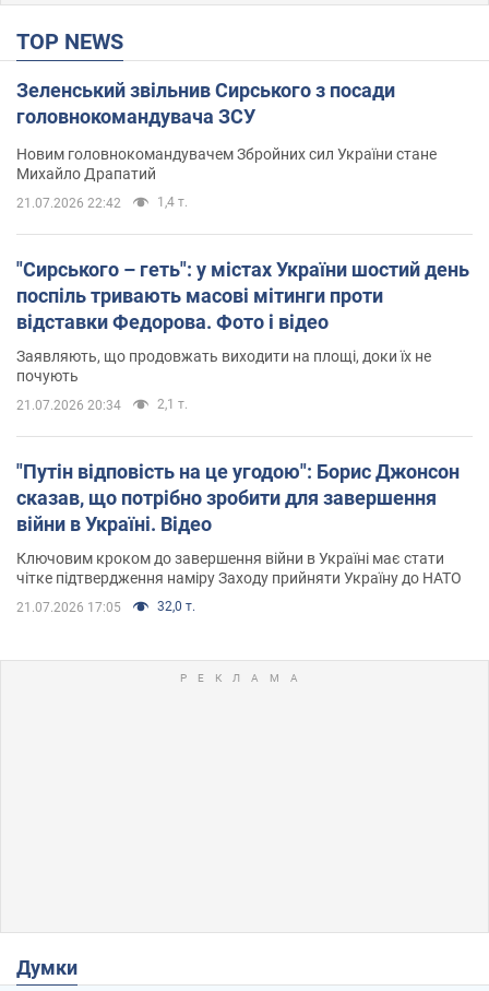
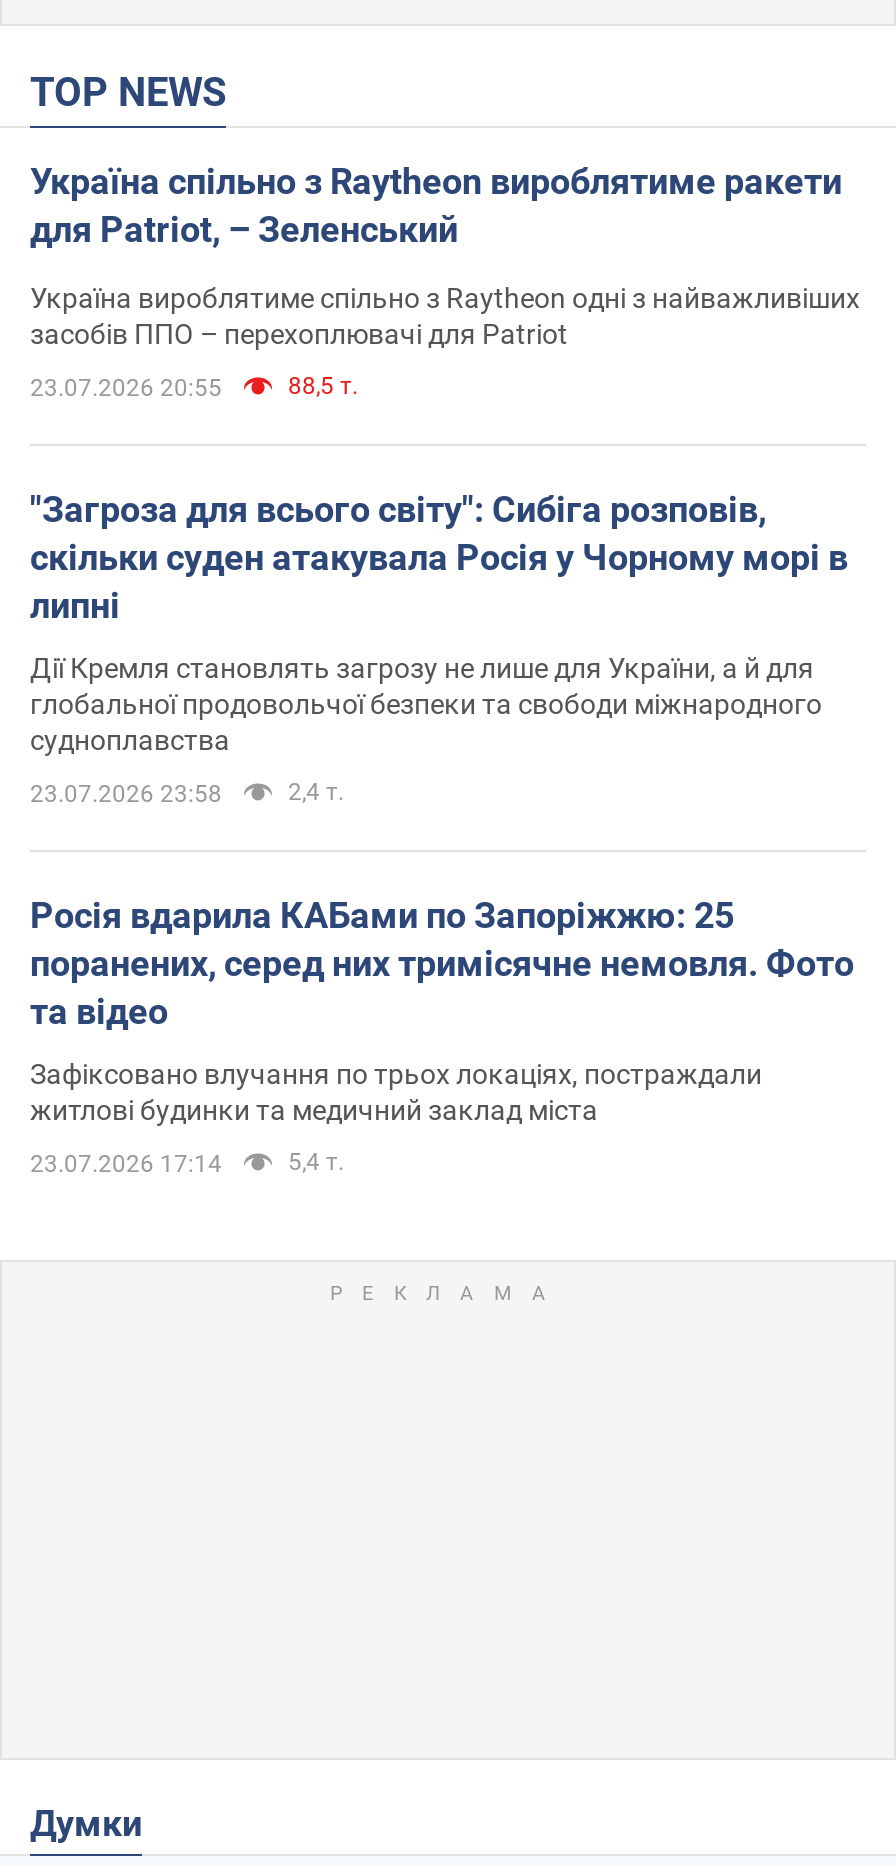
- Зеленський звільнив Сирського з посади
- головнокомандувача ЗСУ
+ Україна спільно з Raytheon вироблятиме ракети
+ для Patriot, – Зеленський

- Новим головнокомандувачем Збройних сил України стане
- Михайло Драпатий
+ Україна вироблятиме спільно з Raytheon одні з найважливіших
+ засобів ППО – перехоплювачі для Patriot

- 21.07.2026 22:42
- 1,4 т.
+ 23.07.2026 20:55
+ 88,5 т.

- "Сирського – геть": у містах України шостий день
- поспіль тривають масові мітинги проти
- відставки Федорова. Фото і відео
+ "Загроза для всього світу": Сибіга розповів,
+ скільки суден атакувала Росія у Чорному морі в
+ липні

- Заявляють, що продовжать виходити на площі, доки їх не
- почують
+ Дії Кремля становлять загрозу не лише для України, а й для
+ глобальної продовольчої безпеки та свободи міжнародного
+ судноплавства

- 21.07.2026 20:34
- 2,1 т.
+ 23.07.2026 23:58
+ 2,4 т.

- "Путін відповість на це угодою": Борис Джонсон
- сказав, що потрібно зробити для завершення
- війни в Україні. Відео
+ Росія вдарила КАБами по Запоріжжю: 25
+ поранених, серед них тримісячне немовля. Фото
+ та відео

- Ключовим кроком до завершення війни в Україні має стати
- чітке підтвердження наміру Заходу прийняти Україну до НАТО
+ Зафіксовано влучання по трьох локаціях, постраждали
+ житлові будинки та медичний заклад міста

- 21.07.2026 17:05
- 32,0 т.
+ 23.07.2026 17:14
+ 5,4 т.
